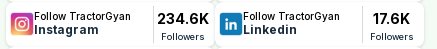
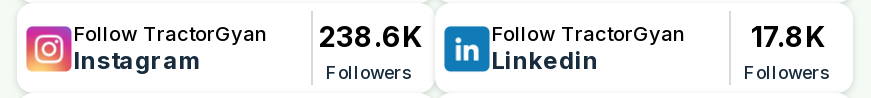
- 234.6K
+ 238.6K

- 17.6K
+ 17.8K
